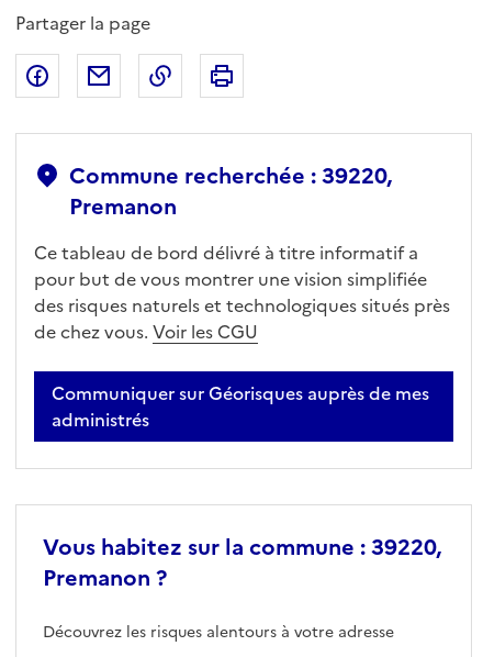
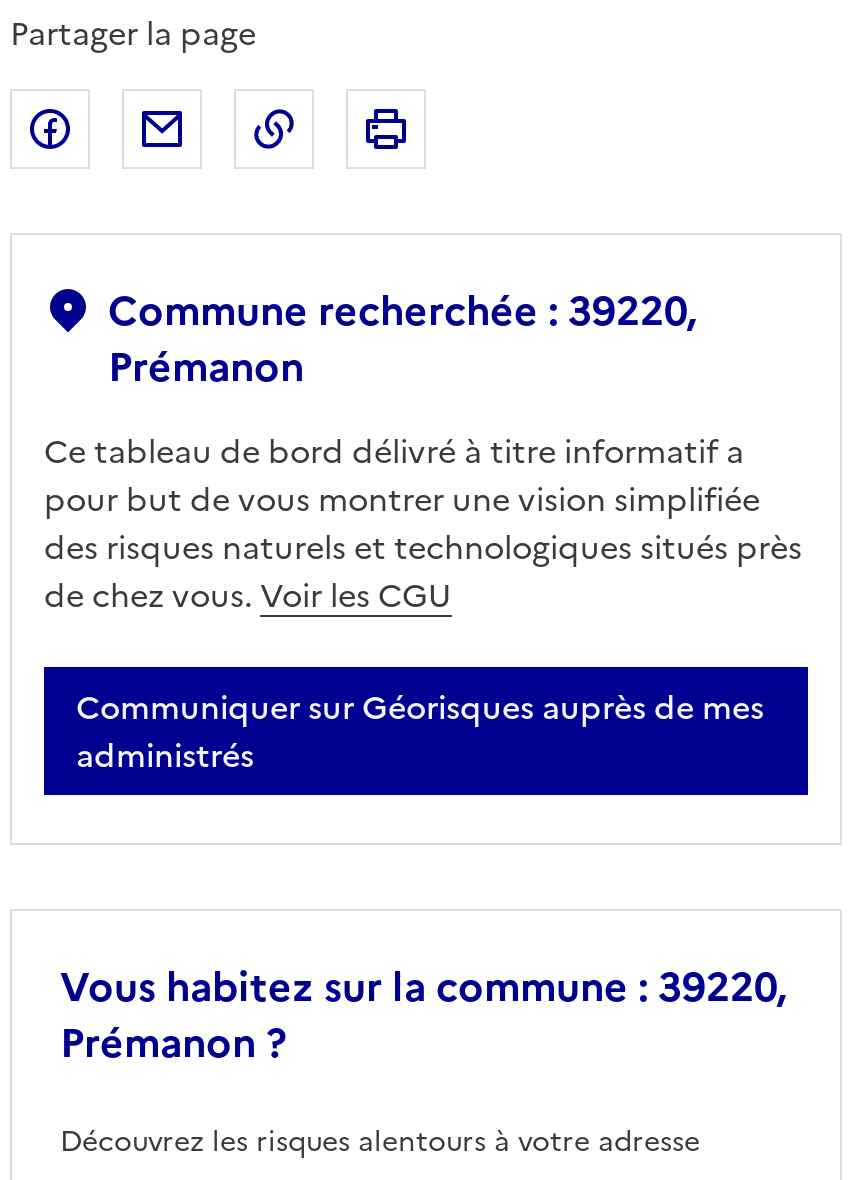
- Premanon
+ Prémanon

- Premanon ?
+ Prémanon ?
